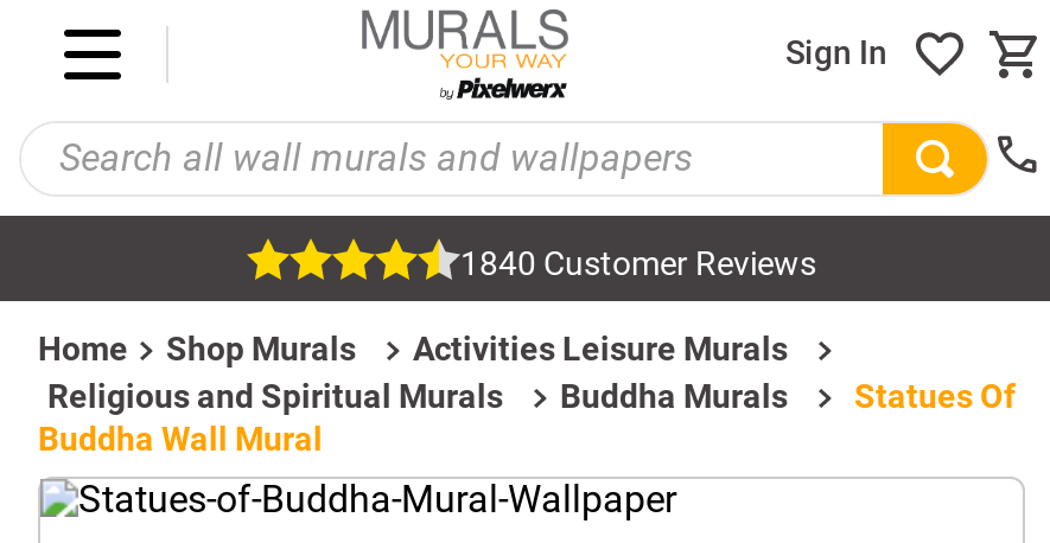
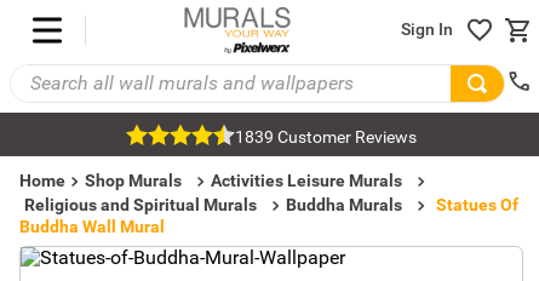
- 1840 Customer Reviews
+ 1839 Customer Reviews
